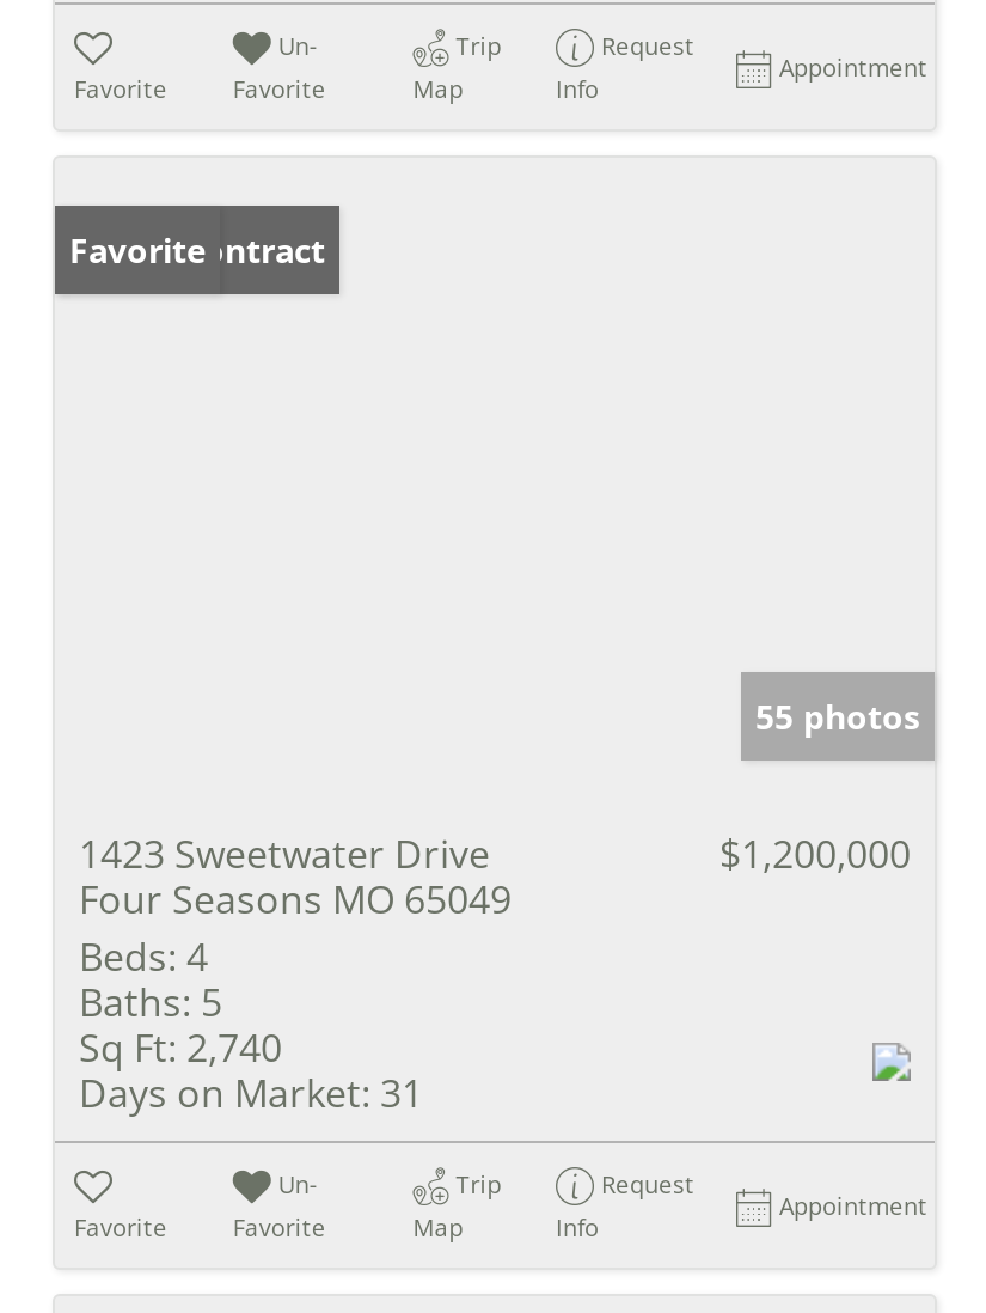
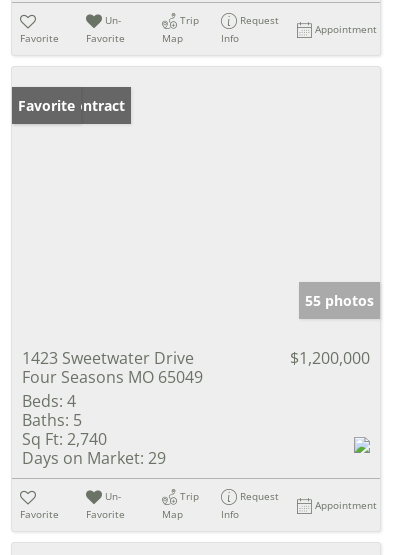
- Days on Market: 31
+ Days on Market: 29
